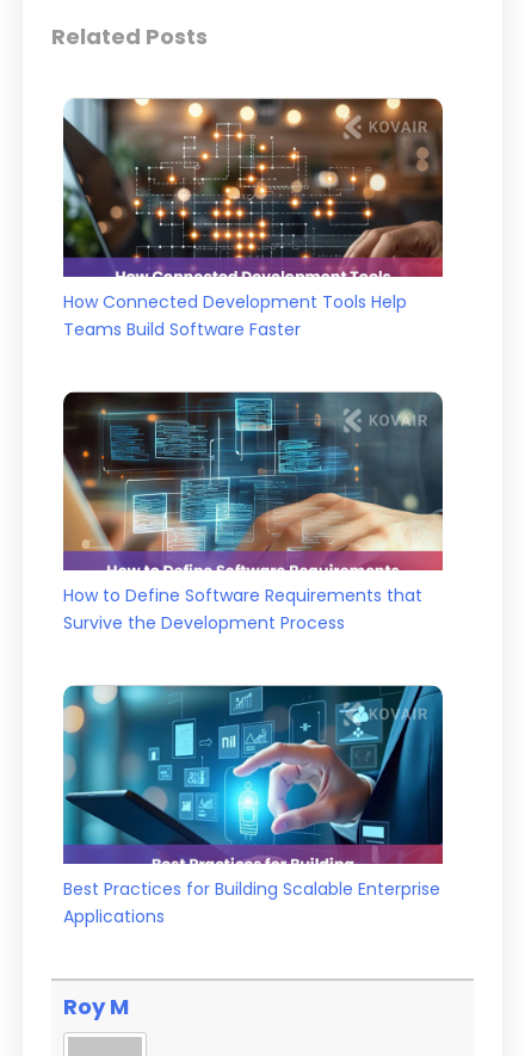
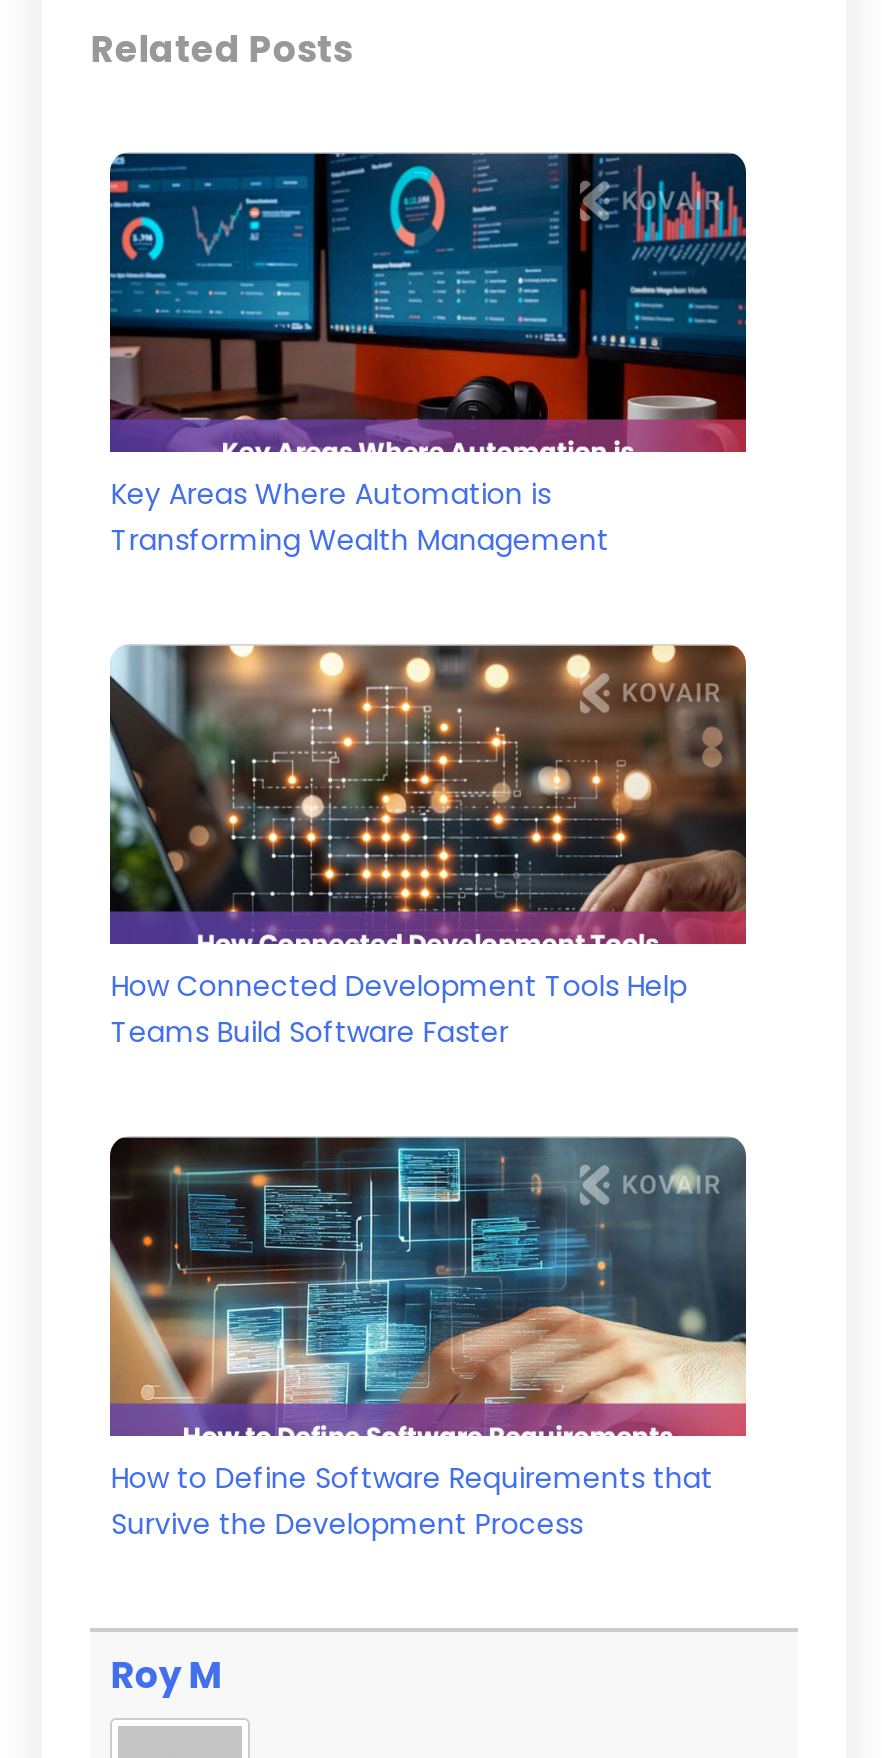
+ [image]
+ Key Areas Where Automation is
+ Transforming Wealth Management

moved down: [image] | How Connected Development Tools Help | Teams Build Software Faster | How to Define Software Requirements that | Survive the Development Process

- [image]
- Best Practices for Building Scalable Enterprise
- Applications
